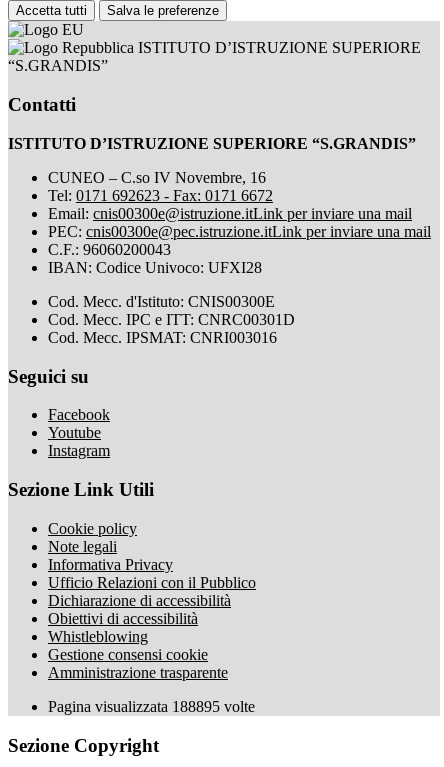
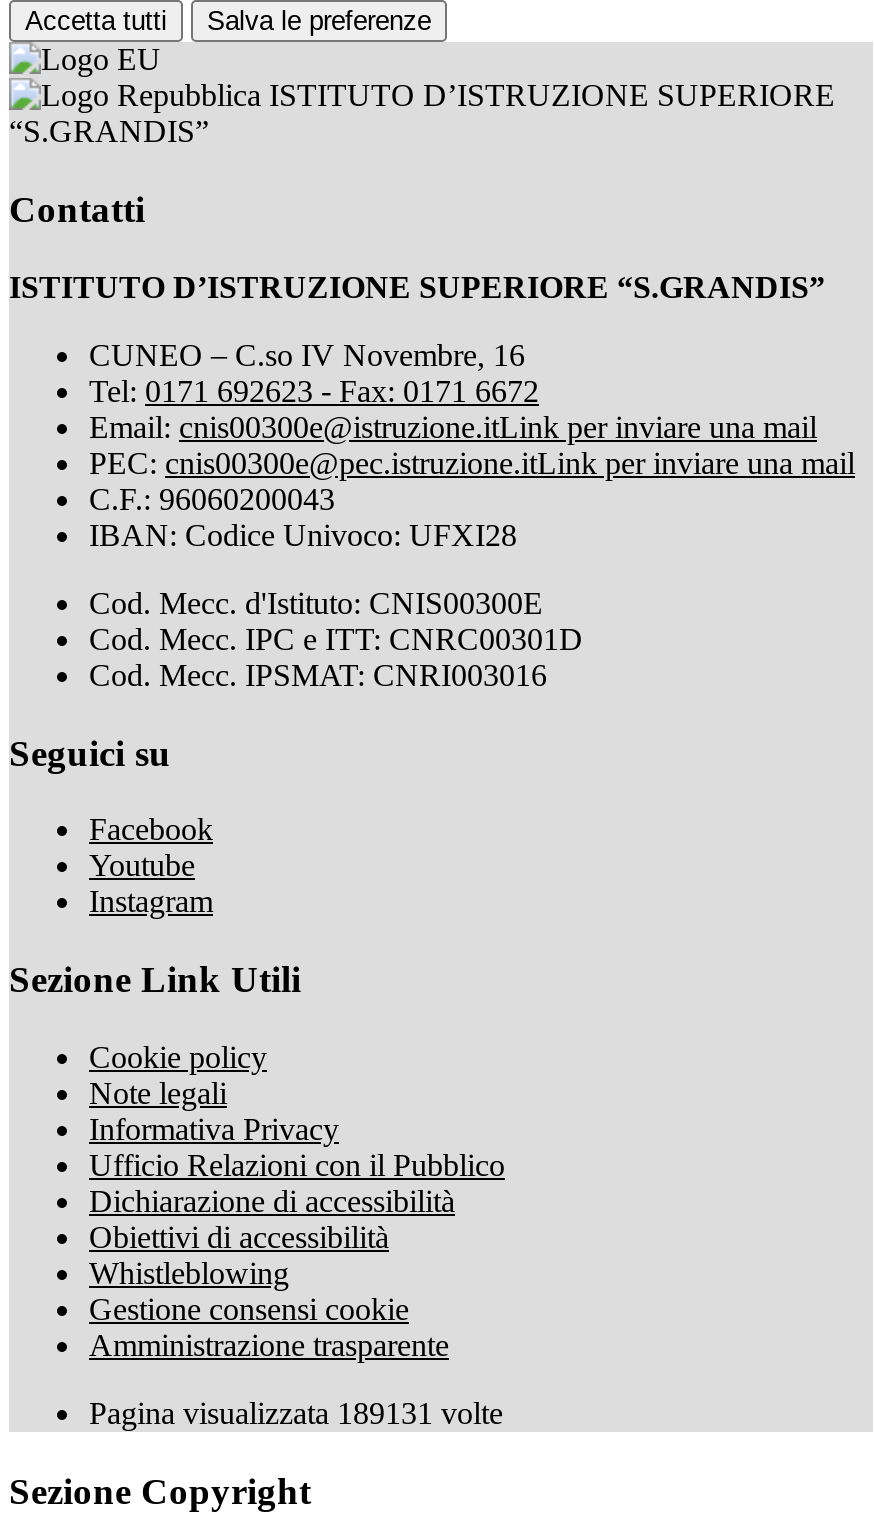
- Pagina visualizzata 188895 volte
+ Pagina visualizzata 189131 volte
